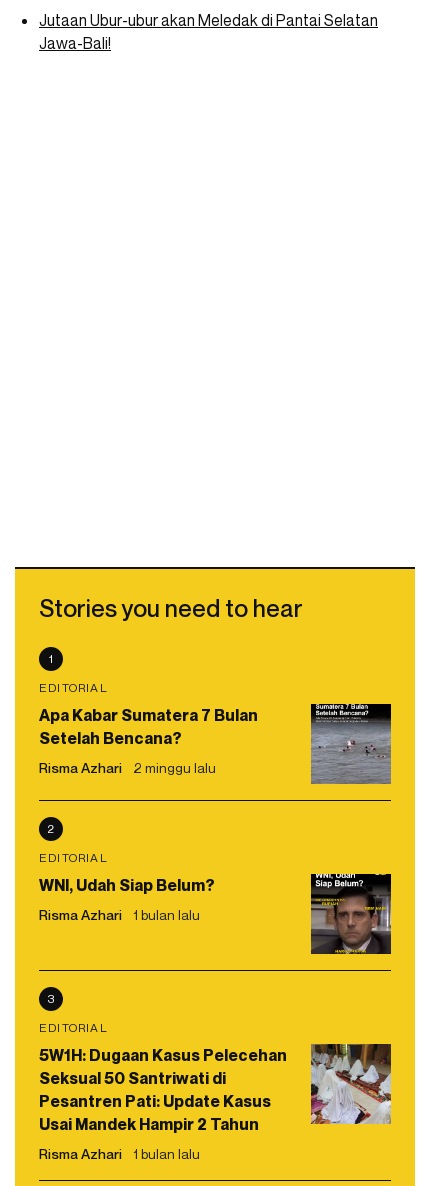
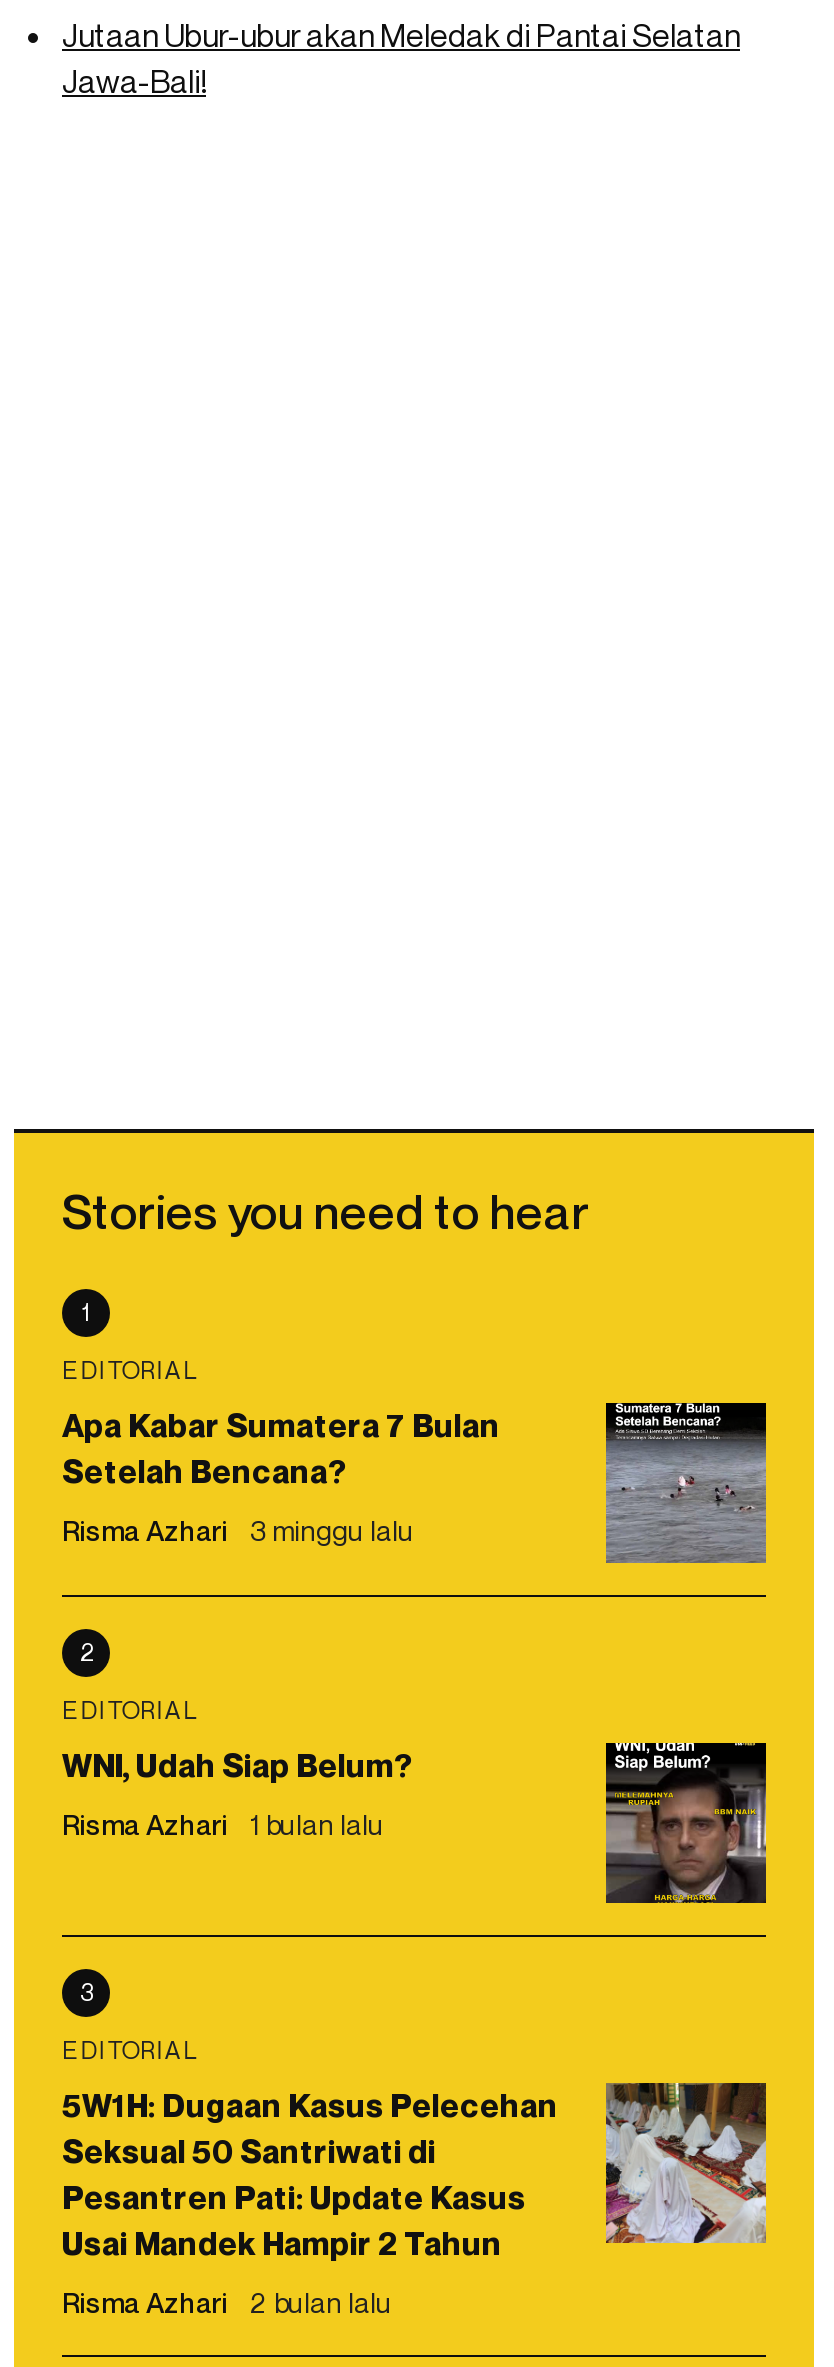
- Risma Azhari 2 minggu lalu
+ Risma Azhari 3 minggu lalu

- Risma Azhari 1 bulan lalu
+ Risma Azhari 2 bulan lalu
